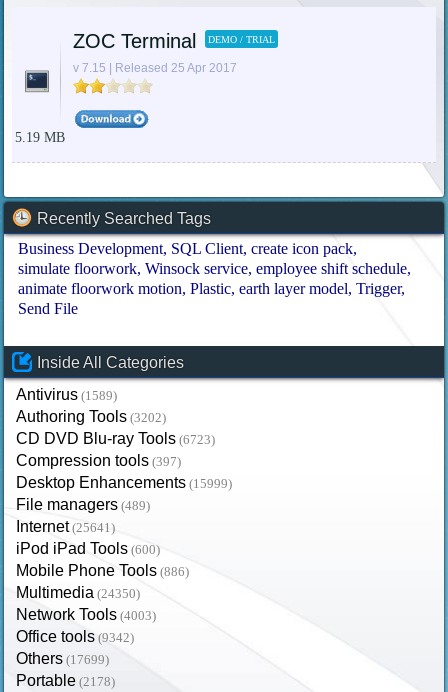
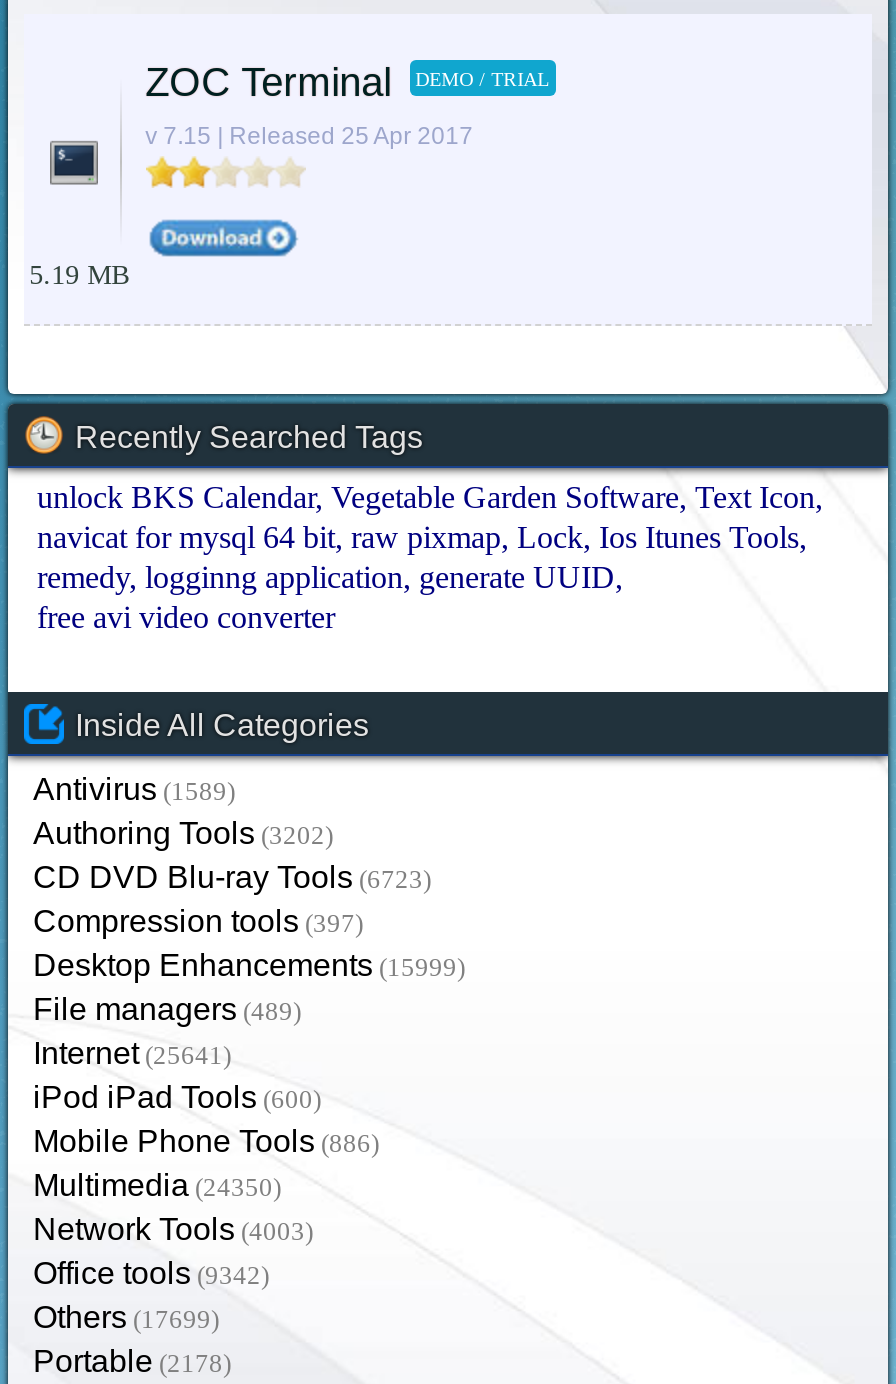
- Business Development SQL Client create icon pack
- simulate floorwork Winsock service employee shift schedule
- animate floorwork motion Plastic earth layer model Trigger
- Send File
+ unlock BKS Calendar Vegetable Garden Software Text Icon
+ navicat for mysql 64 bit raw pixmap Lock Ios Itunes Tools
+ remedy logginng application generate UUID
+ free avi video converter
